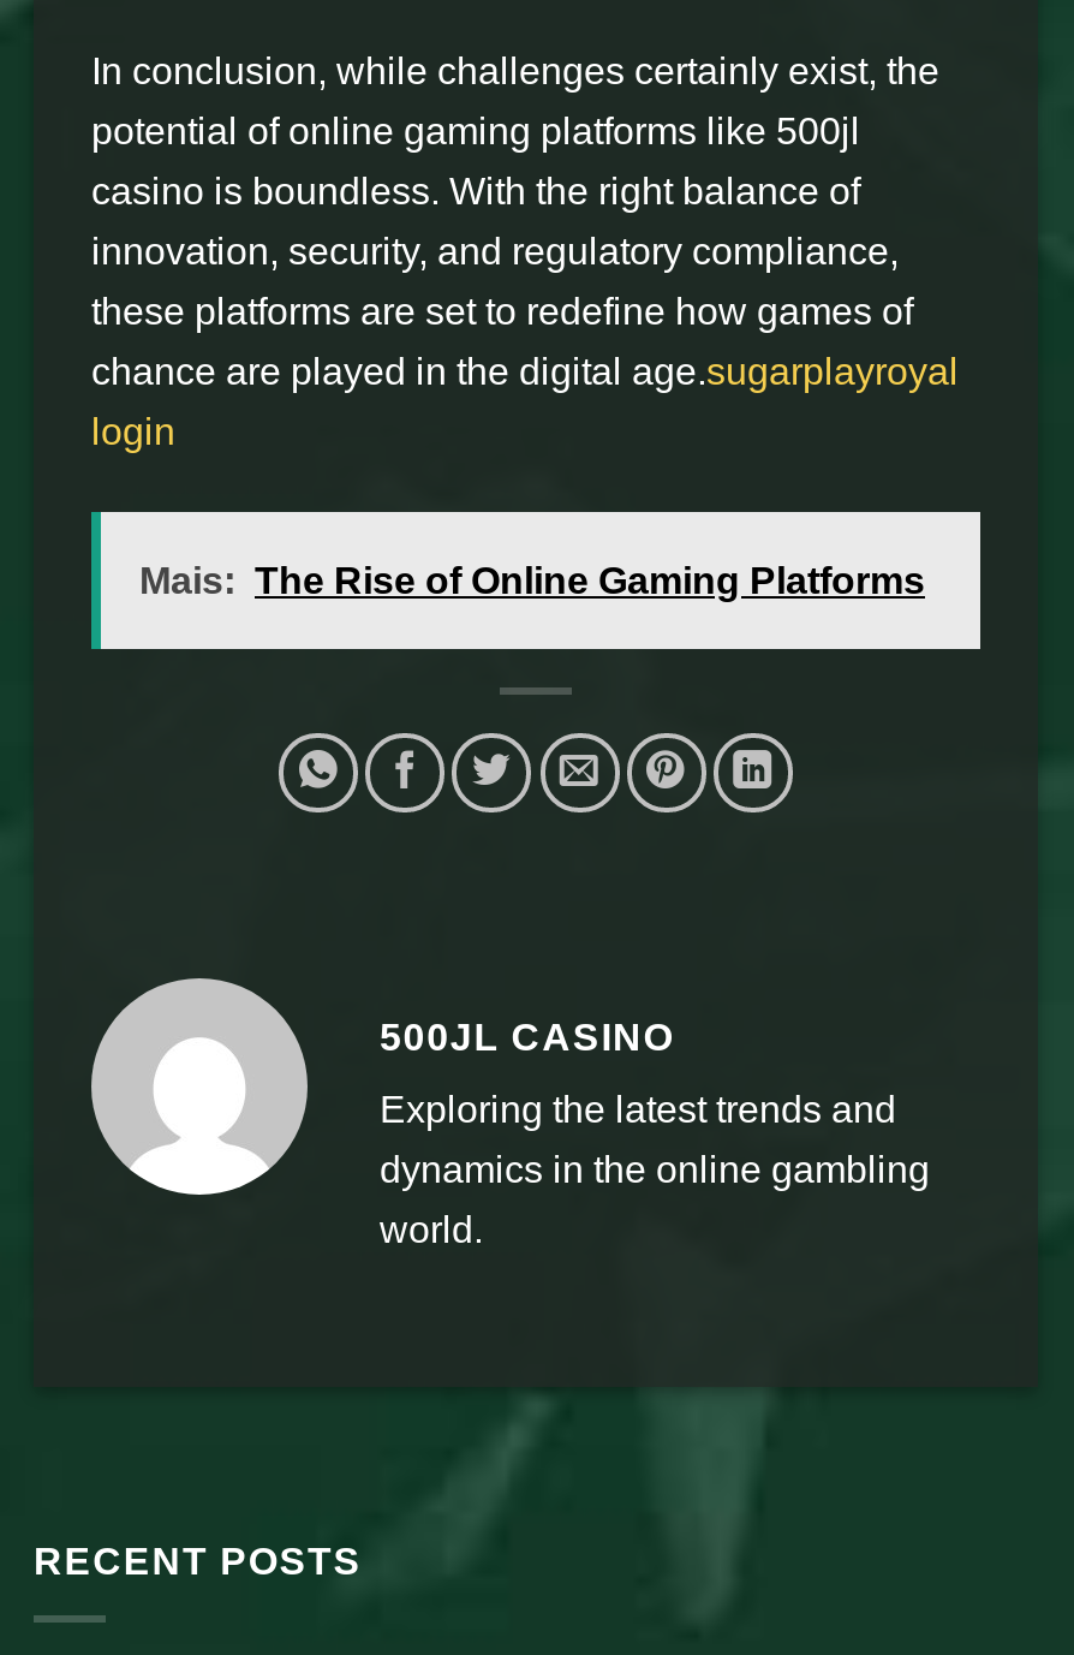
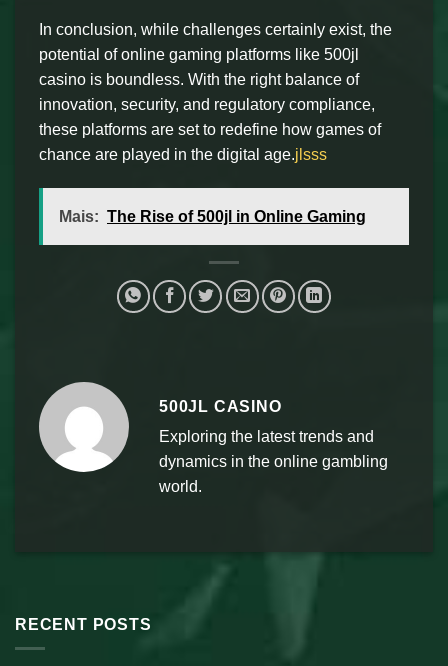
- chance are played in the digital age.sugarplayroyal
- login
+ chance are played in the digital age.jlsss

- Mais: The Rise of Online Gaming Platforms
+ Mais: The Rise of 500jl in Online Gaming
